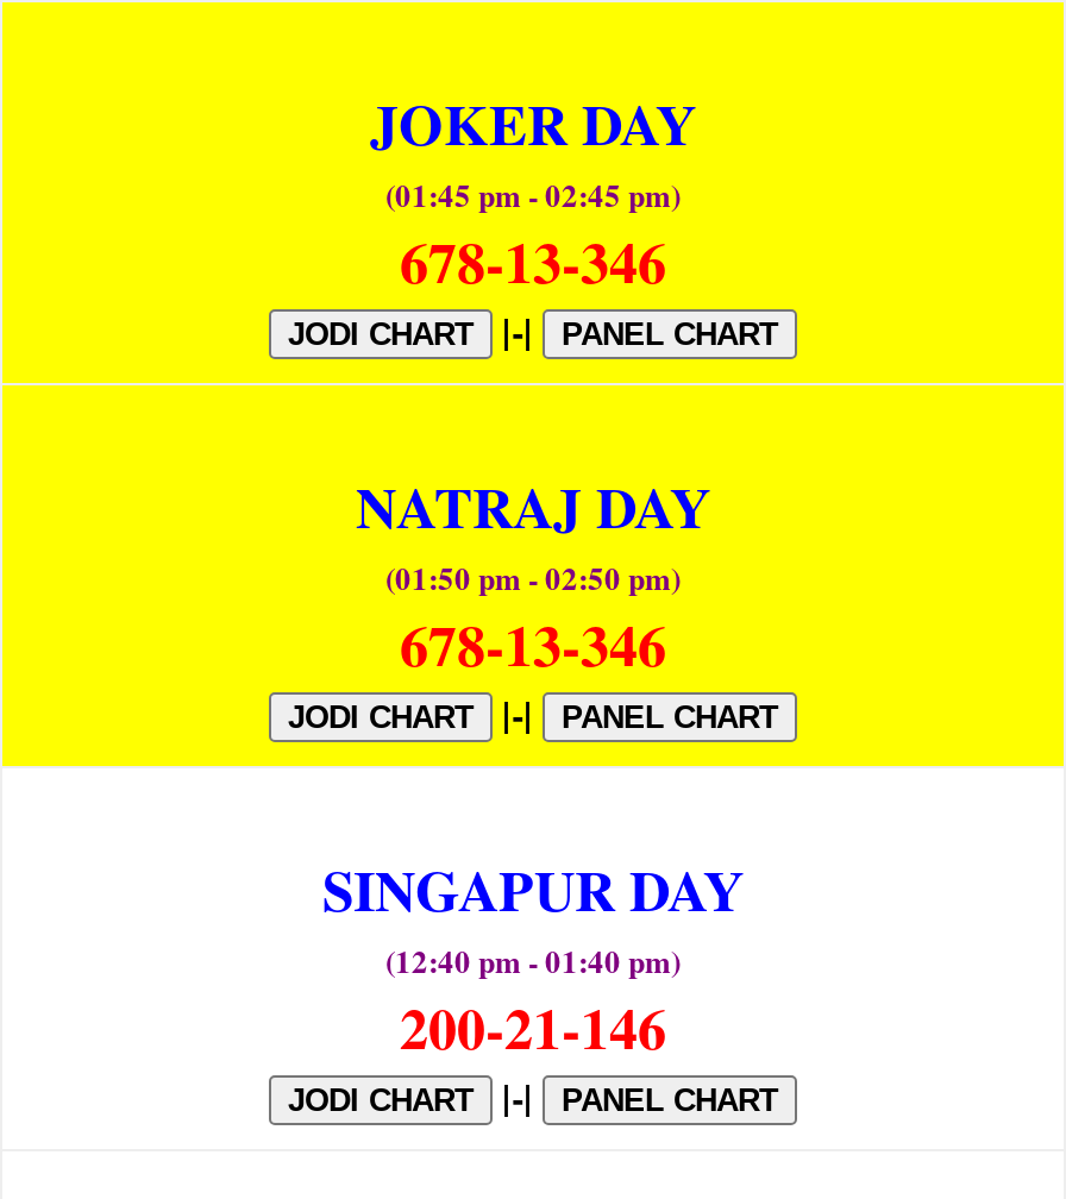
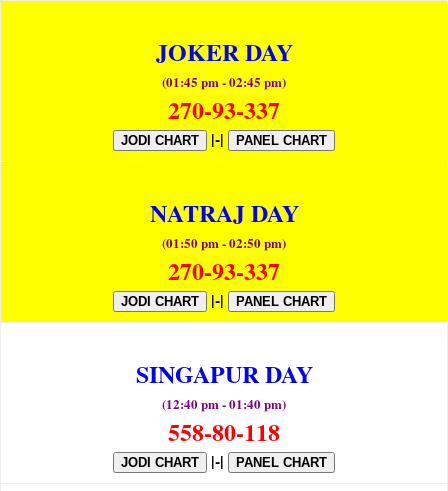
- 678-13-346
+ 270-93-337

- 678-13-346
+ 270-93-337

- 200-21-146
+ 558-80-118
